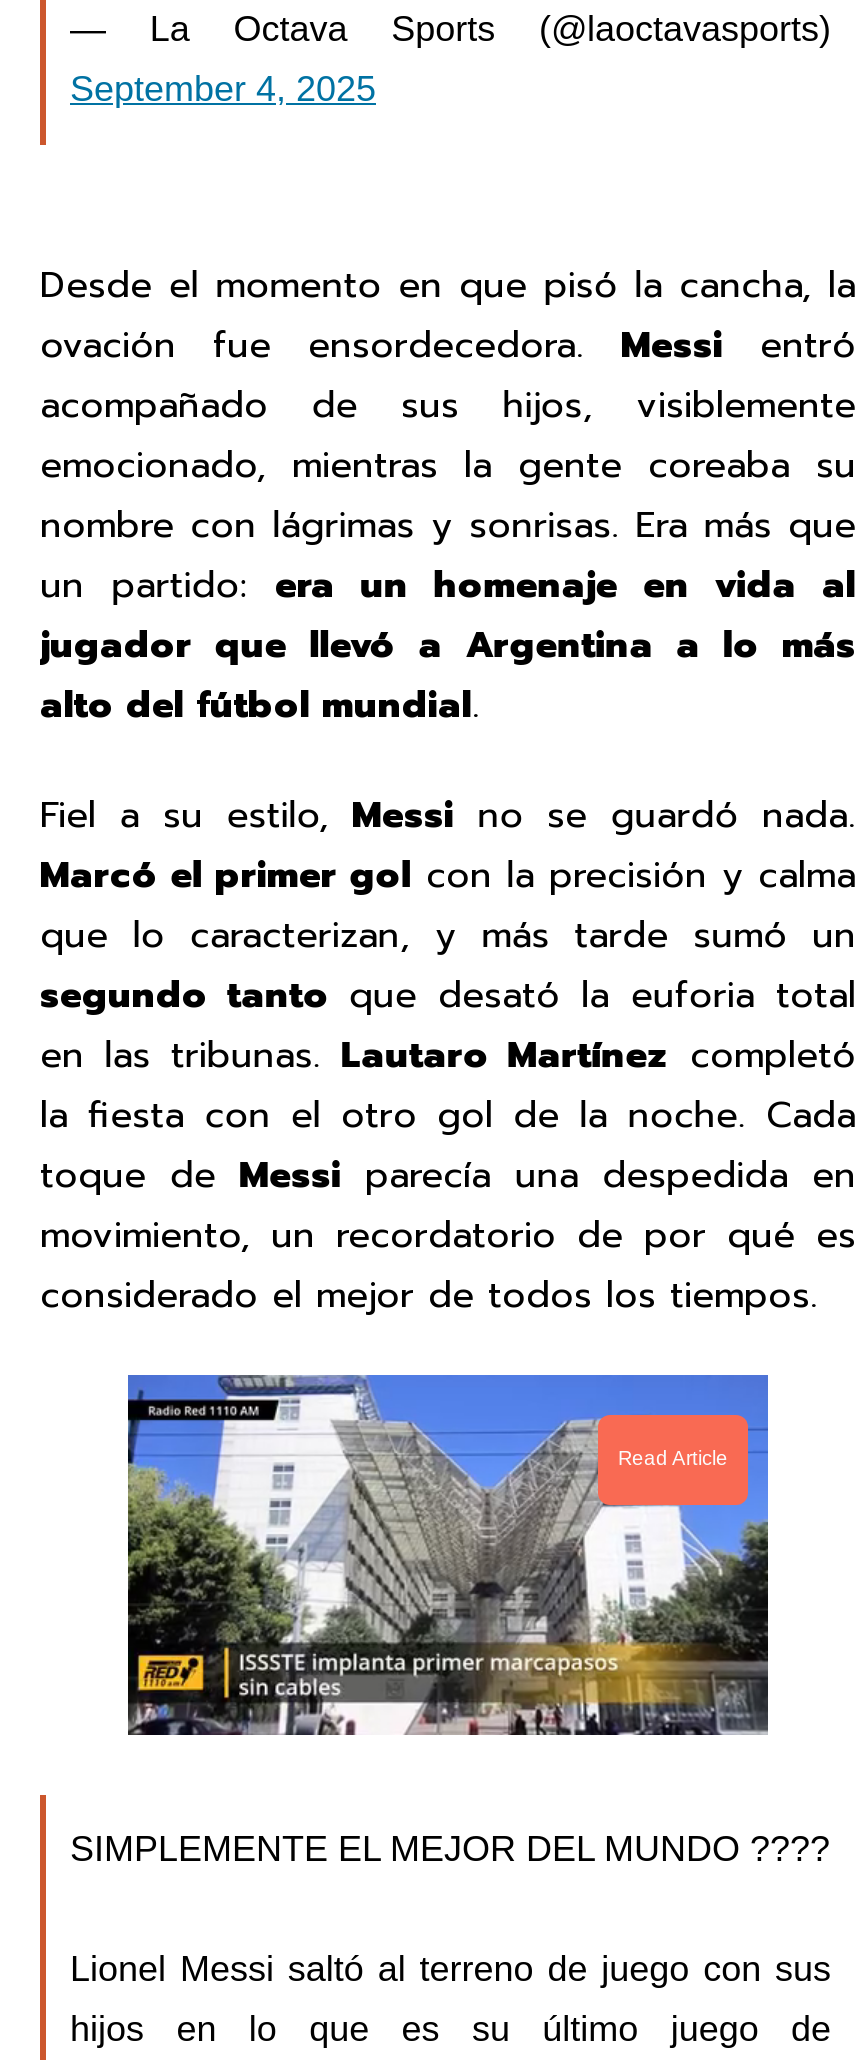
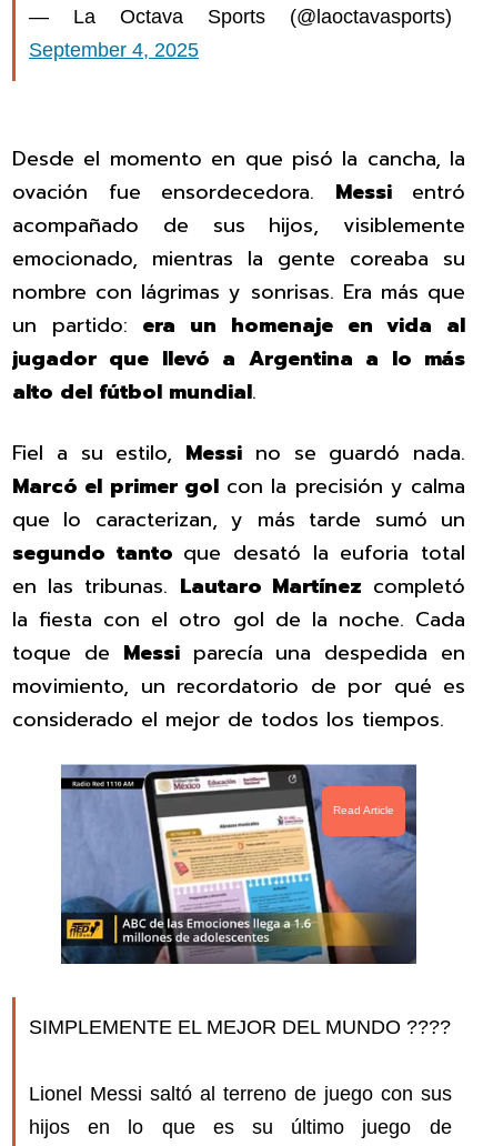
- [image]
+ [image]
